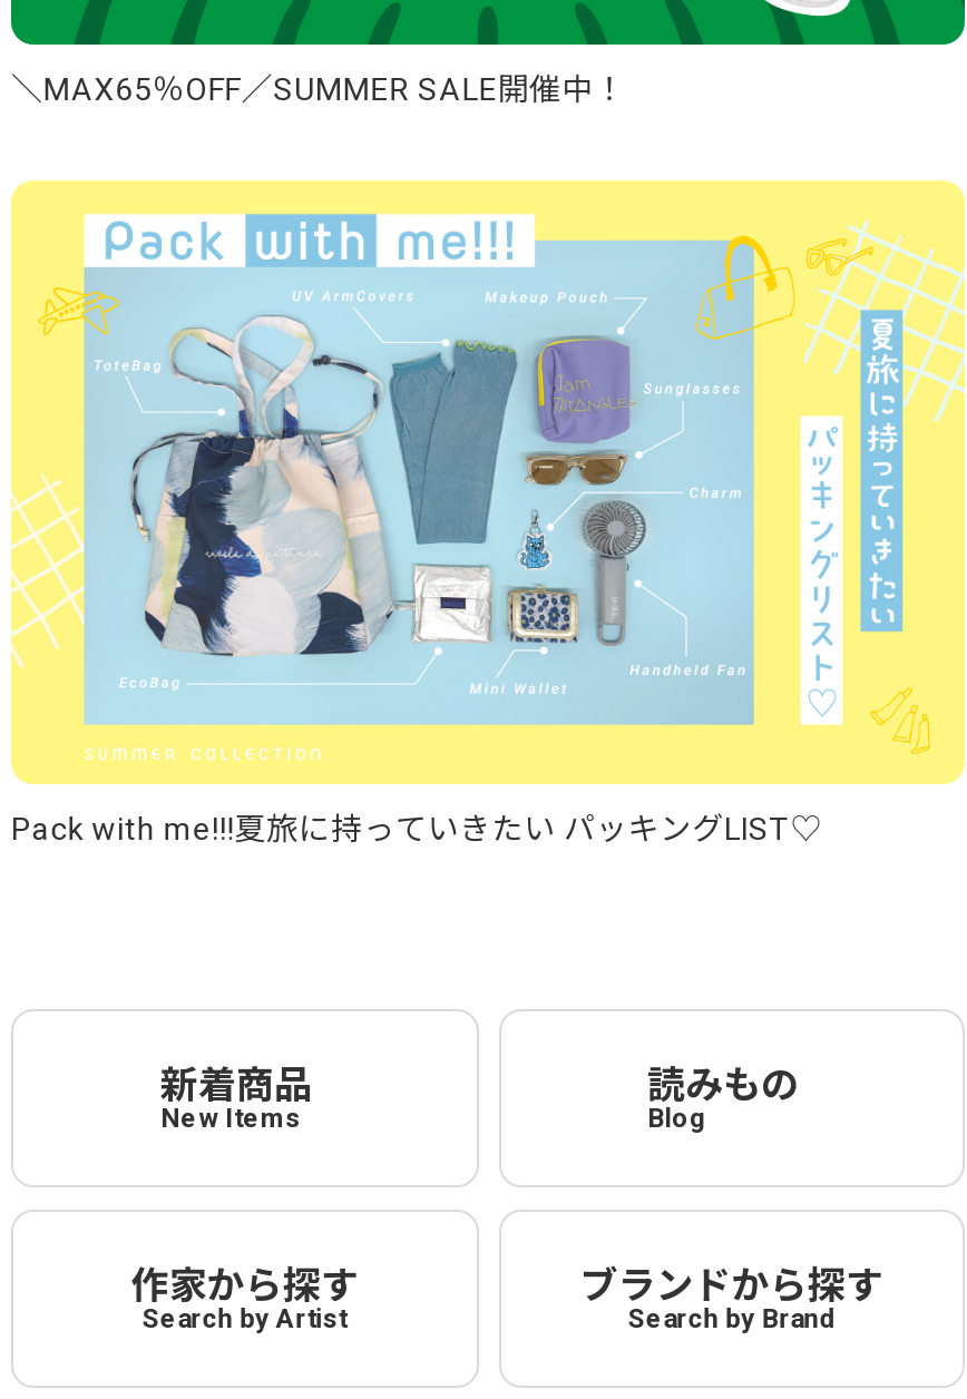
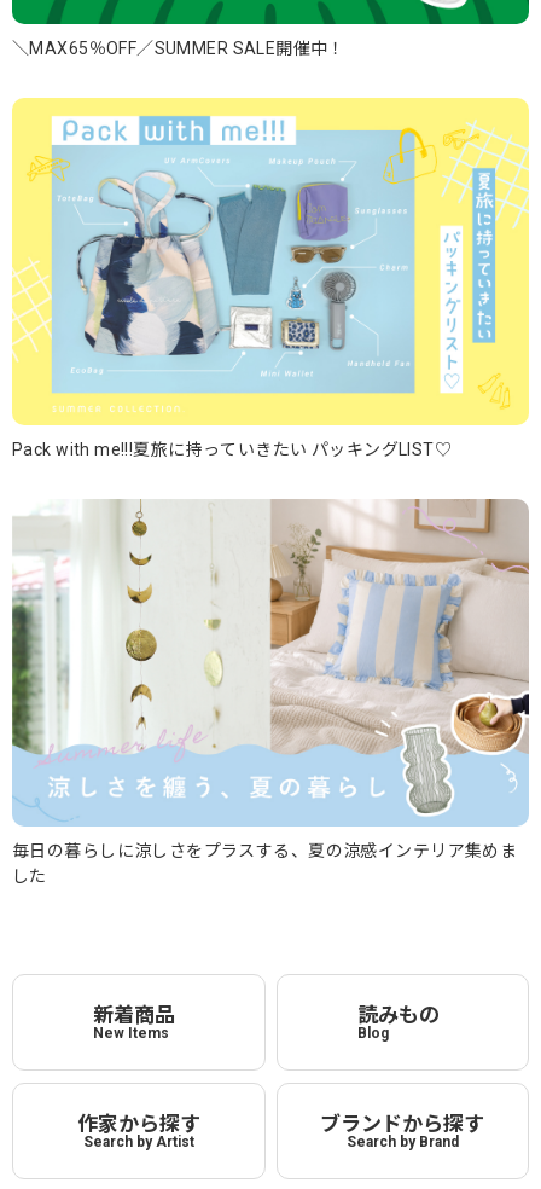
+ [image]
+ 毎日の暮らしに涼しさをプラスする、夏の涼感インテリア集めま
+ した
